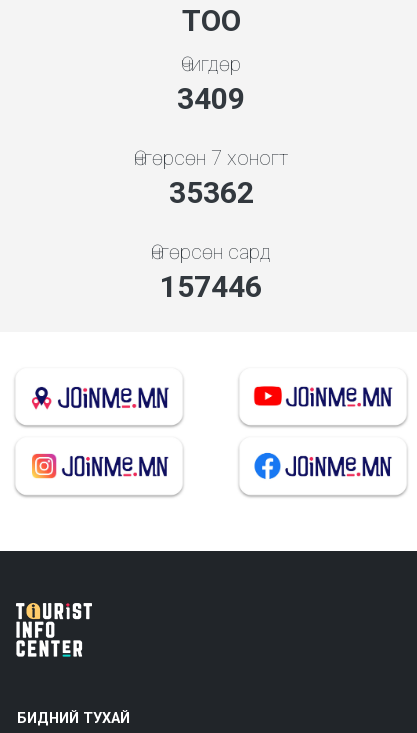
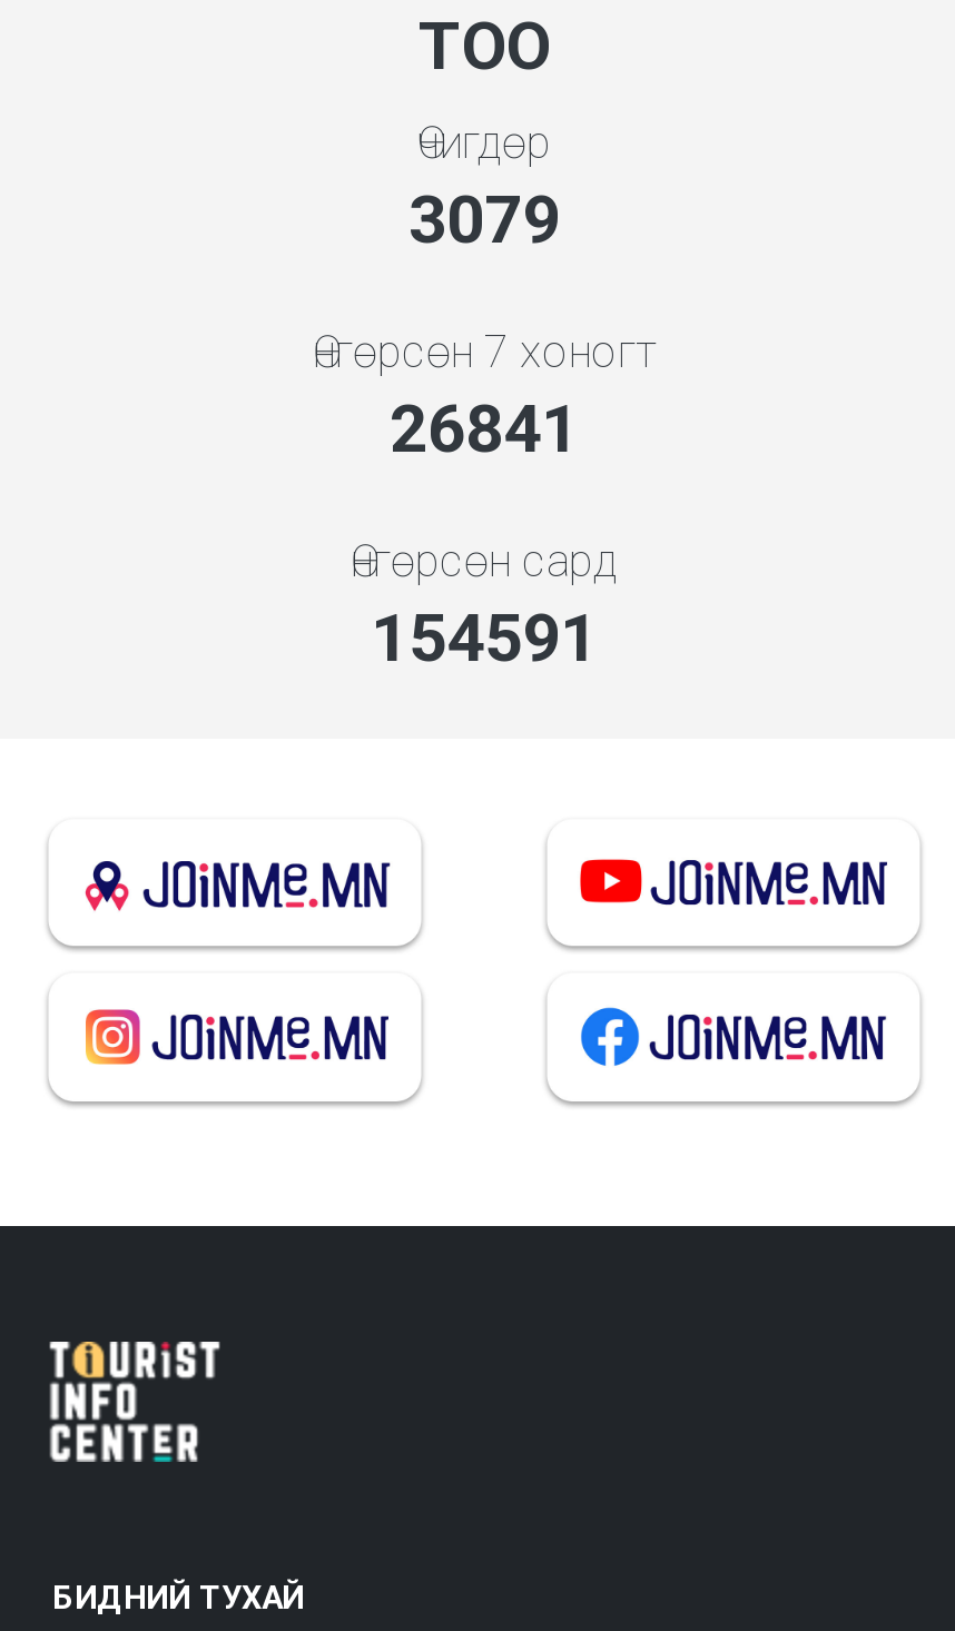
- 3409
+ 3079

- 35362
+ 26841

- 157446
+ 154591
